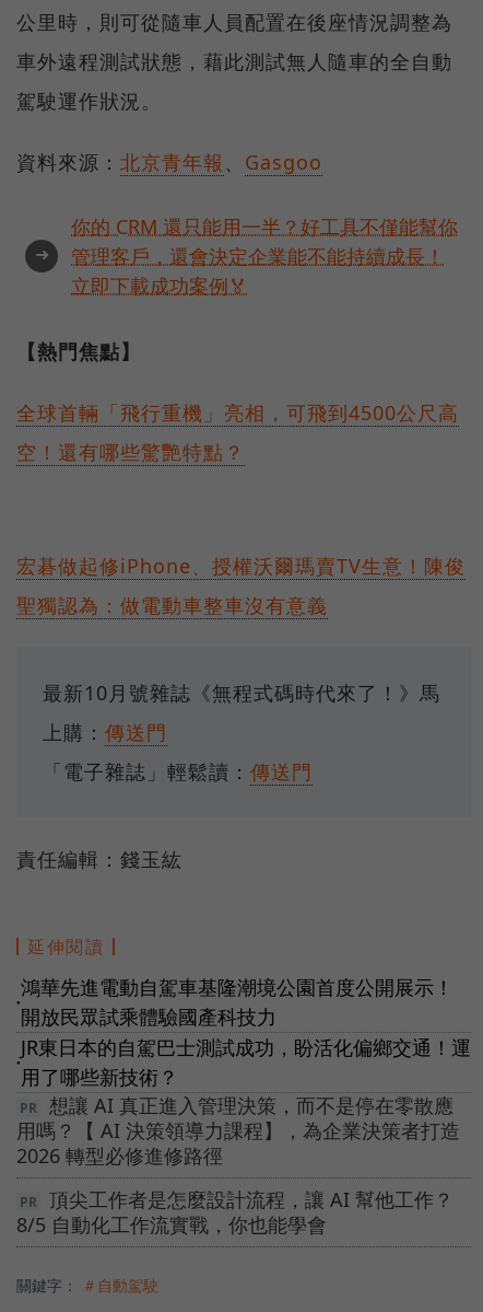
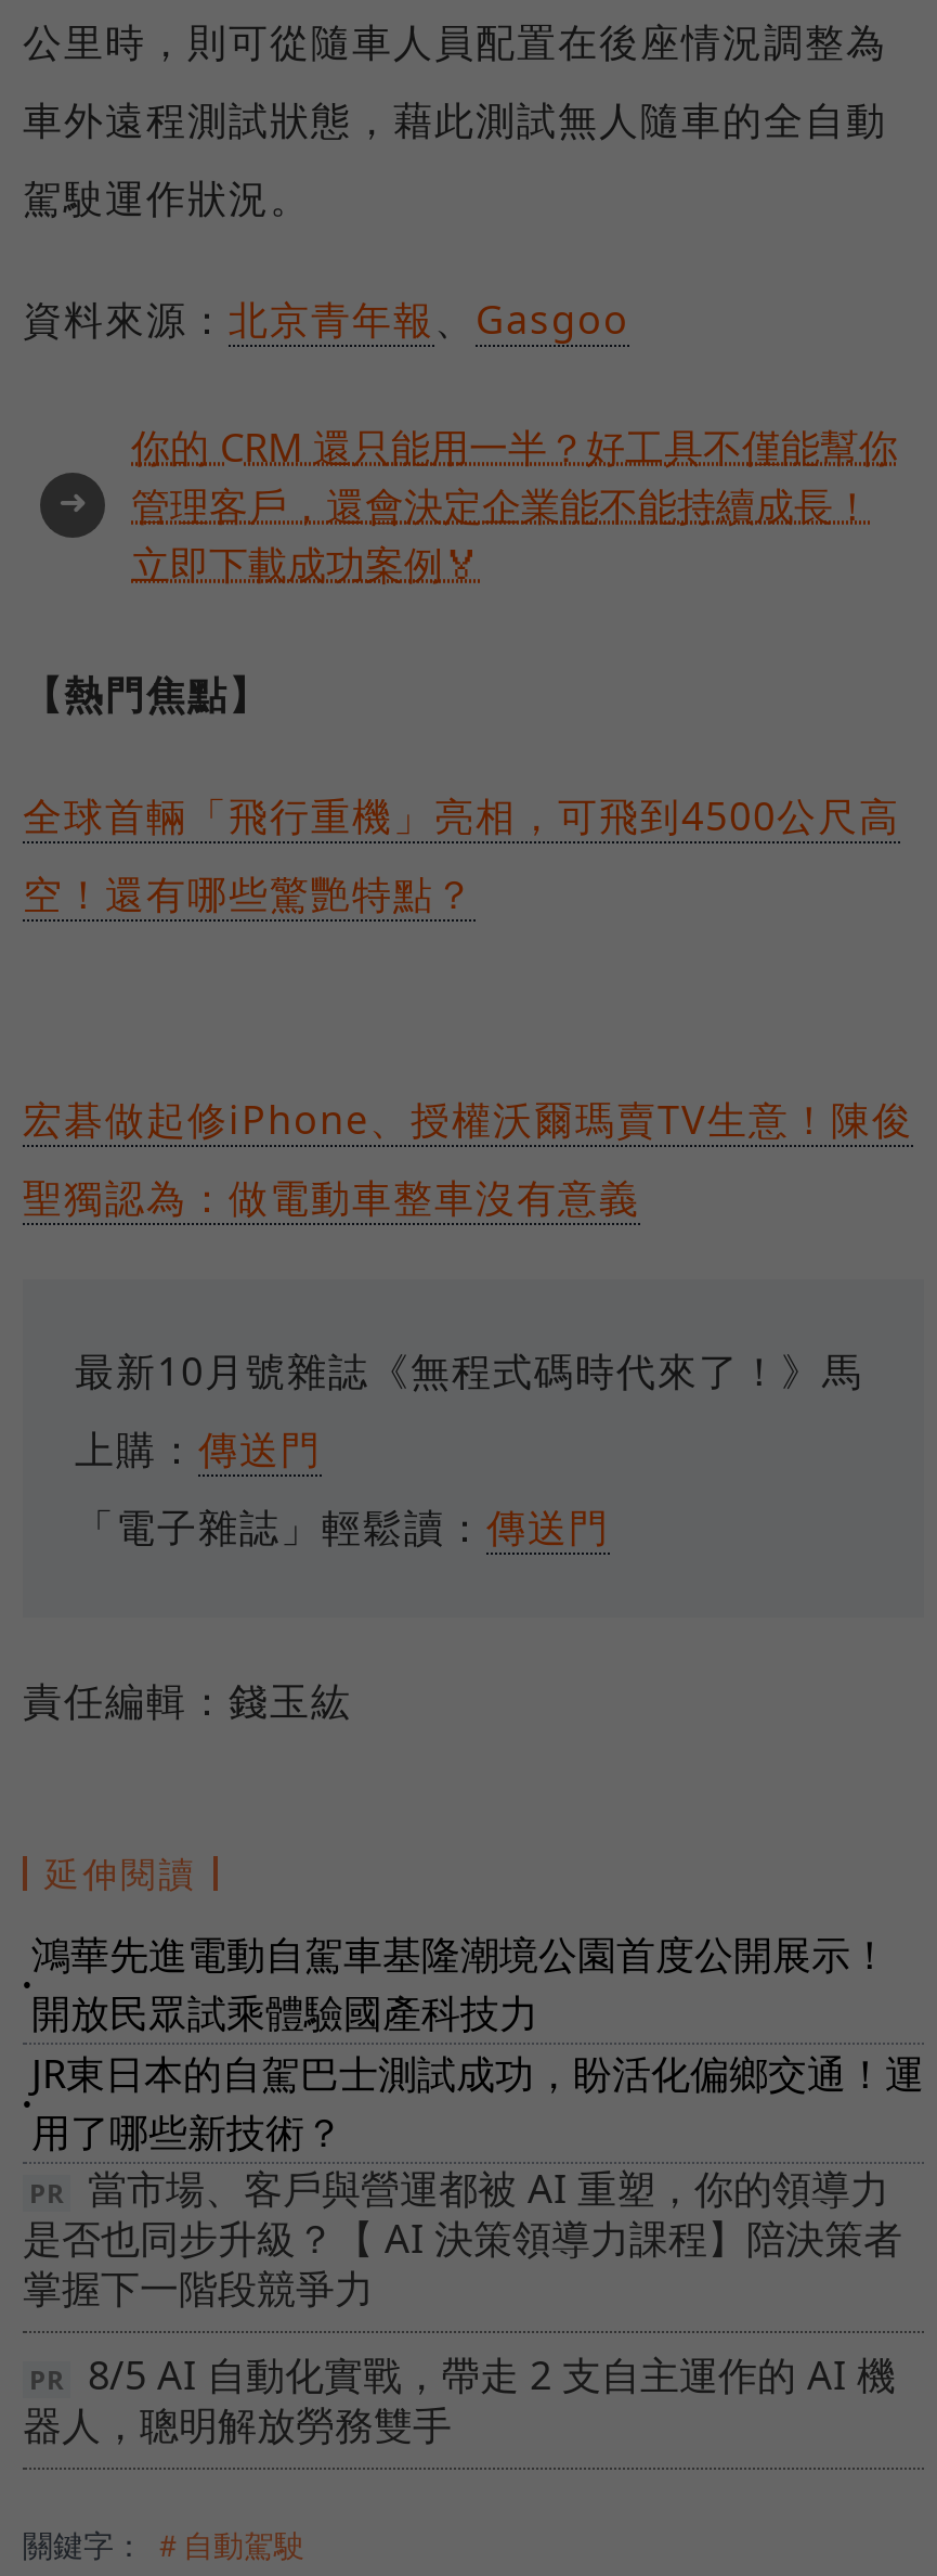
- 想讓 AI 真正進入管理決策，而不是停在零散應
- 用嗎？【 AI 決策領導力課程】，為企業決策者打造
- 2026 轉型必修進修路徑
+ 當市場、客戶與營運都被 AI 重塑，你的領導力
+ 是否也同步升級？【 AI 決策領導力課程】陪決策者
+ 掌握下一階段競爭力

- 頂尖工作者是怎麼設計流程，讓 AI 幫他工作？
- 8/5 自動化工作流實戰，你也能學會
+ 8/5 AI 自動化實戰，帶走 2 支自主運作的 AI 機
+ 器人，聰明解放勞務雙手
